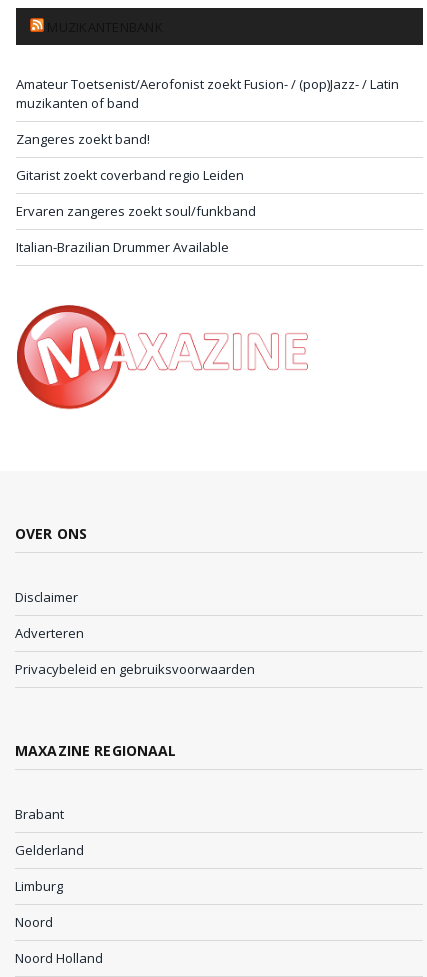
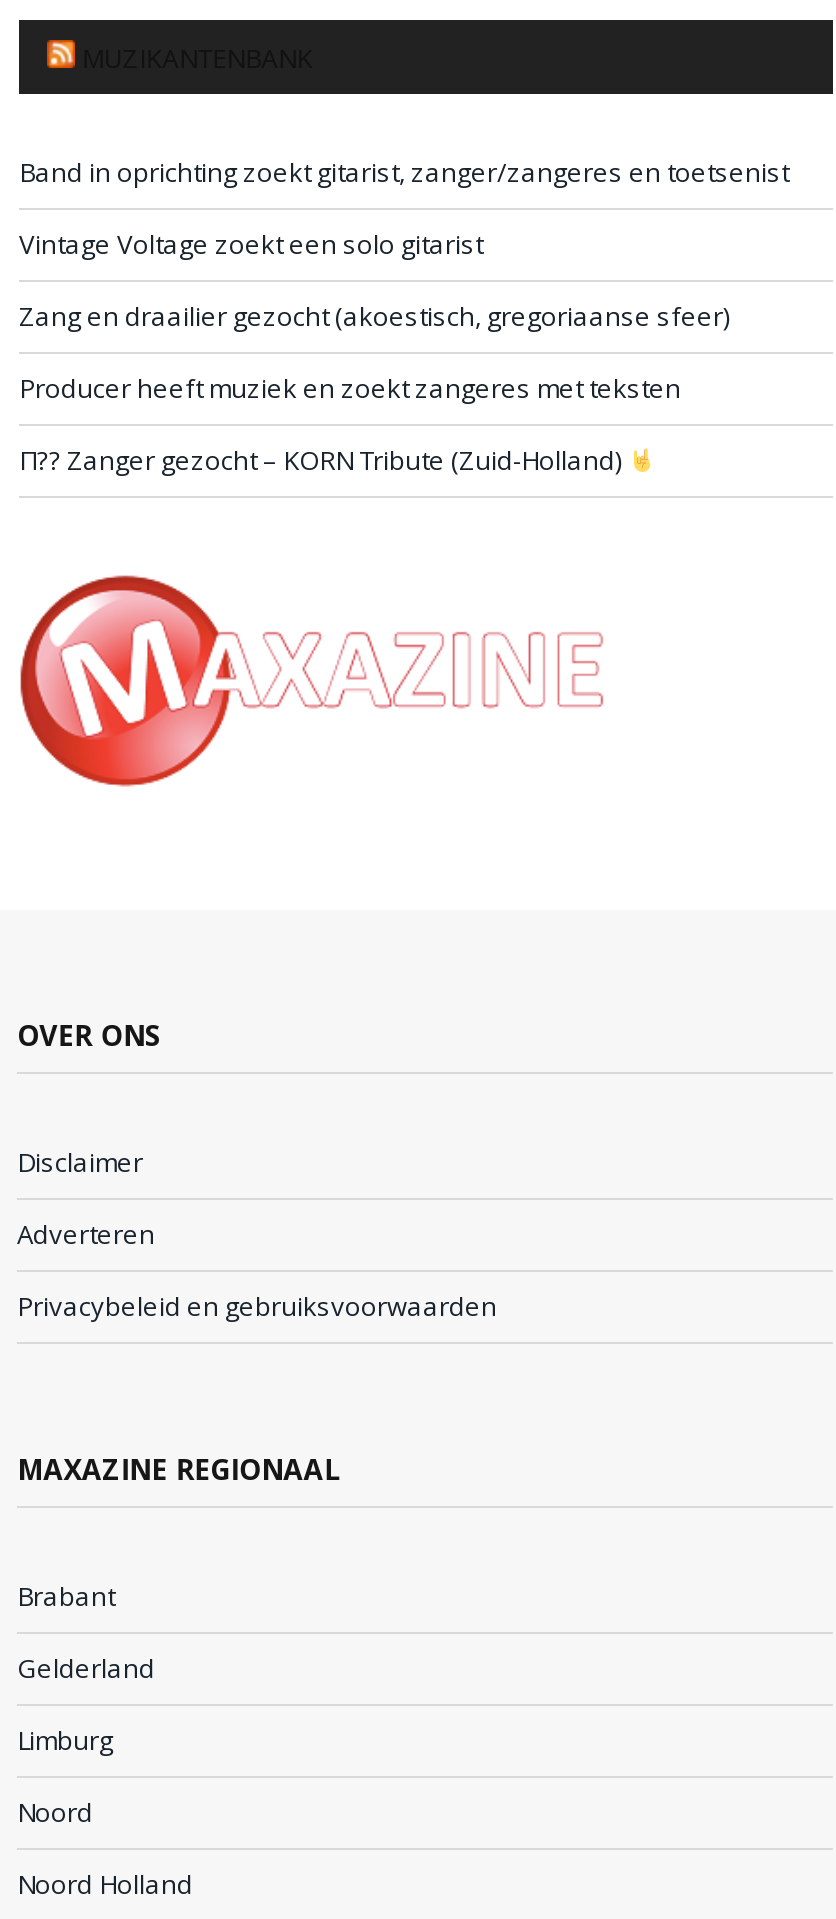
- Amateur Toetsenist/Aerofonist zoekt Fusion- / (pop)Jazz- / Latin
- muzikanten of band
+ Band in oprichting zoekt gitarist, zanger/zangeres en toetsenist

- Zangeres zoekt band!
+ Vintage Voltage zoekt een solo gitarist

- Gitarist zoekt coverband regio Leiden
+ Zang en draailier gezocht (akoestisch, gregoriaanse sfeer)

- Ervaren zangeres zoekt soul/funkband
+ Producer heeft muziek en zoekt zangeres met teksten

- Italian-Brazilian Drummer Available
+ П?? Zanger gezocht – KORN Tribute (Zuid-Holland)
